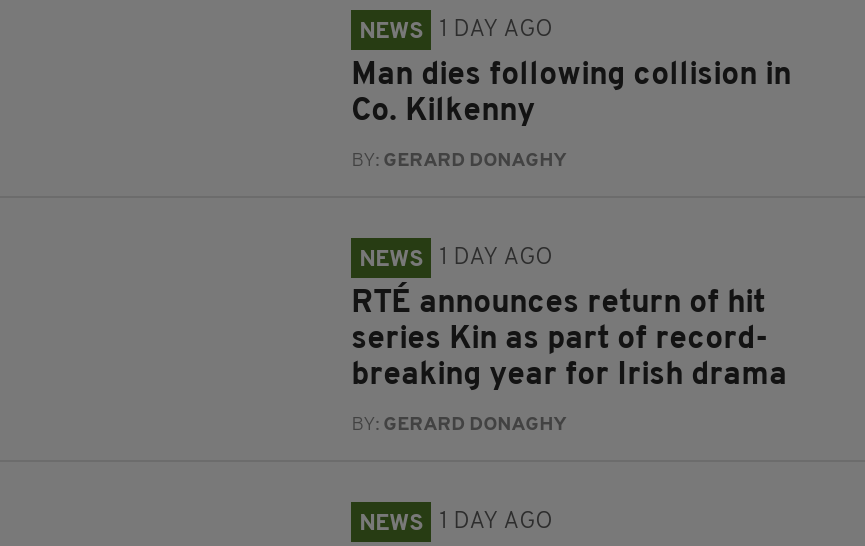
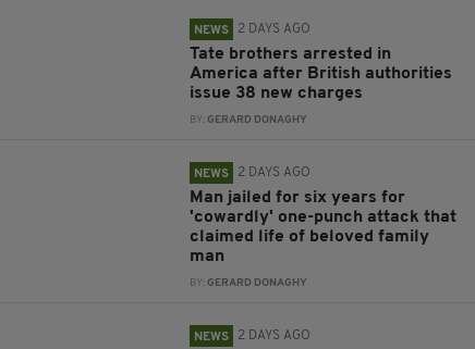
- NEWS 1 DAY AGO
+ NEWS 2 DAYS AGO

- Man dies following collision in
- Co. Kilkenny
+ Tate brothers arrested in
+ America after British authorities
+ issue 38 new charges

- NEWS 1 DAY AGO
+ NEWS 2 DAYS AGO

- RTÉ announces return of hit
- series Kin as part of record-
- breaking year for Irish drama
+ Man jailed for six years for
+ 'cowardly' one-punch attack that
+ claimed life of beloved family
+ man

- NEWS 1 DAY AGO
+ NEWS 2 DAYS AGO
